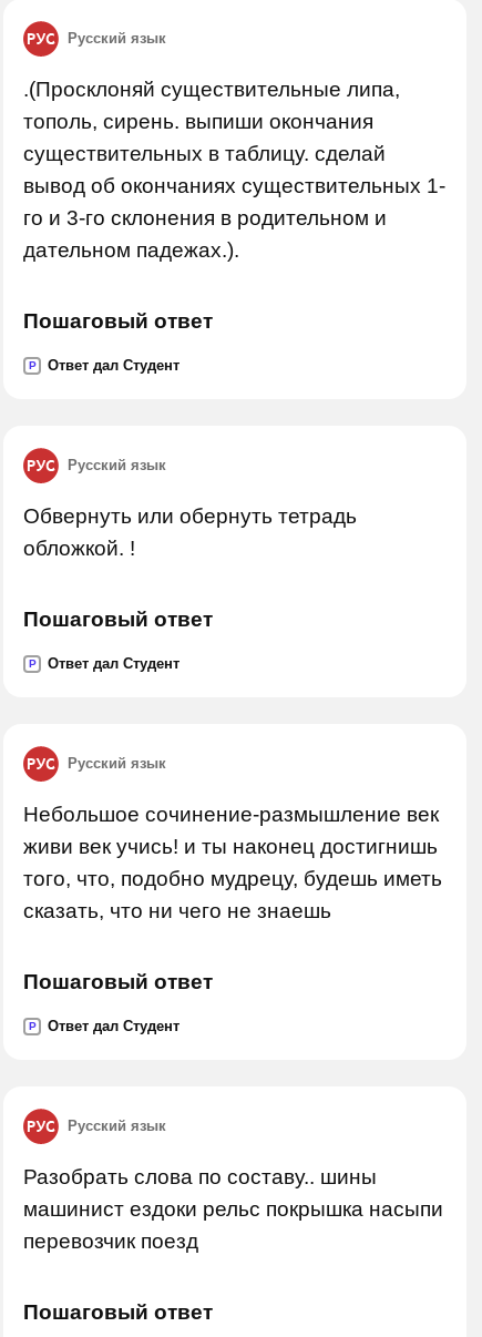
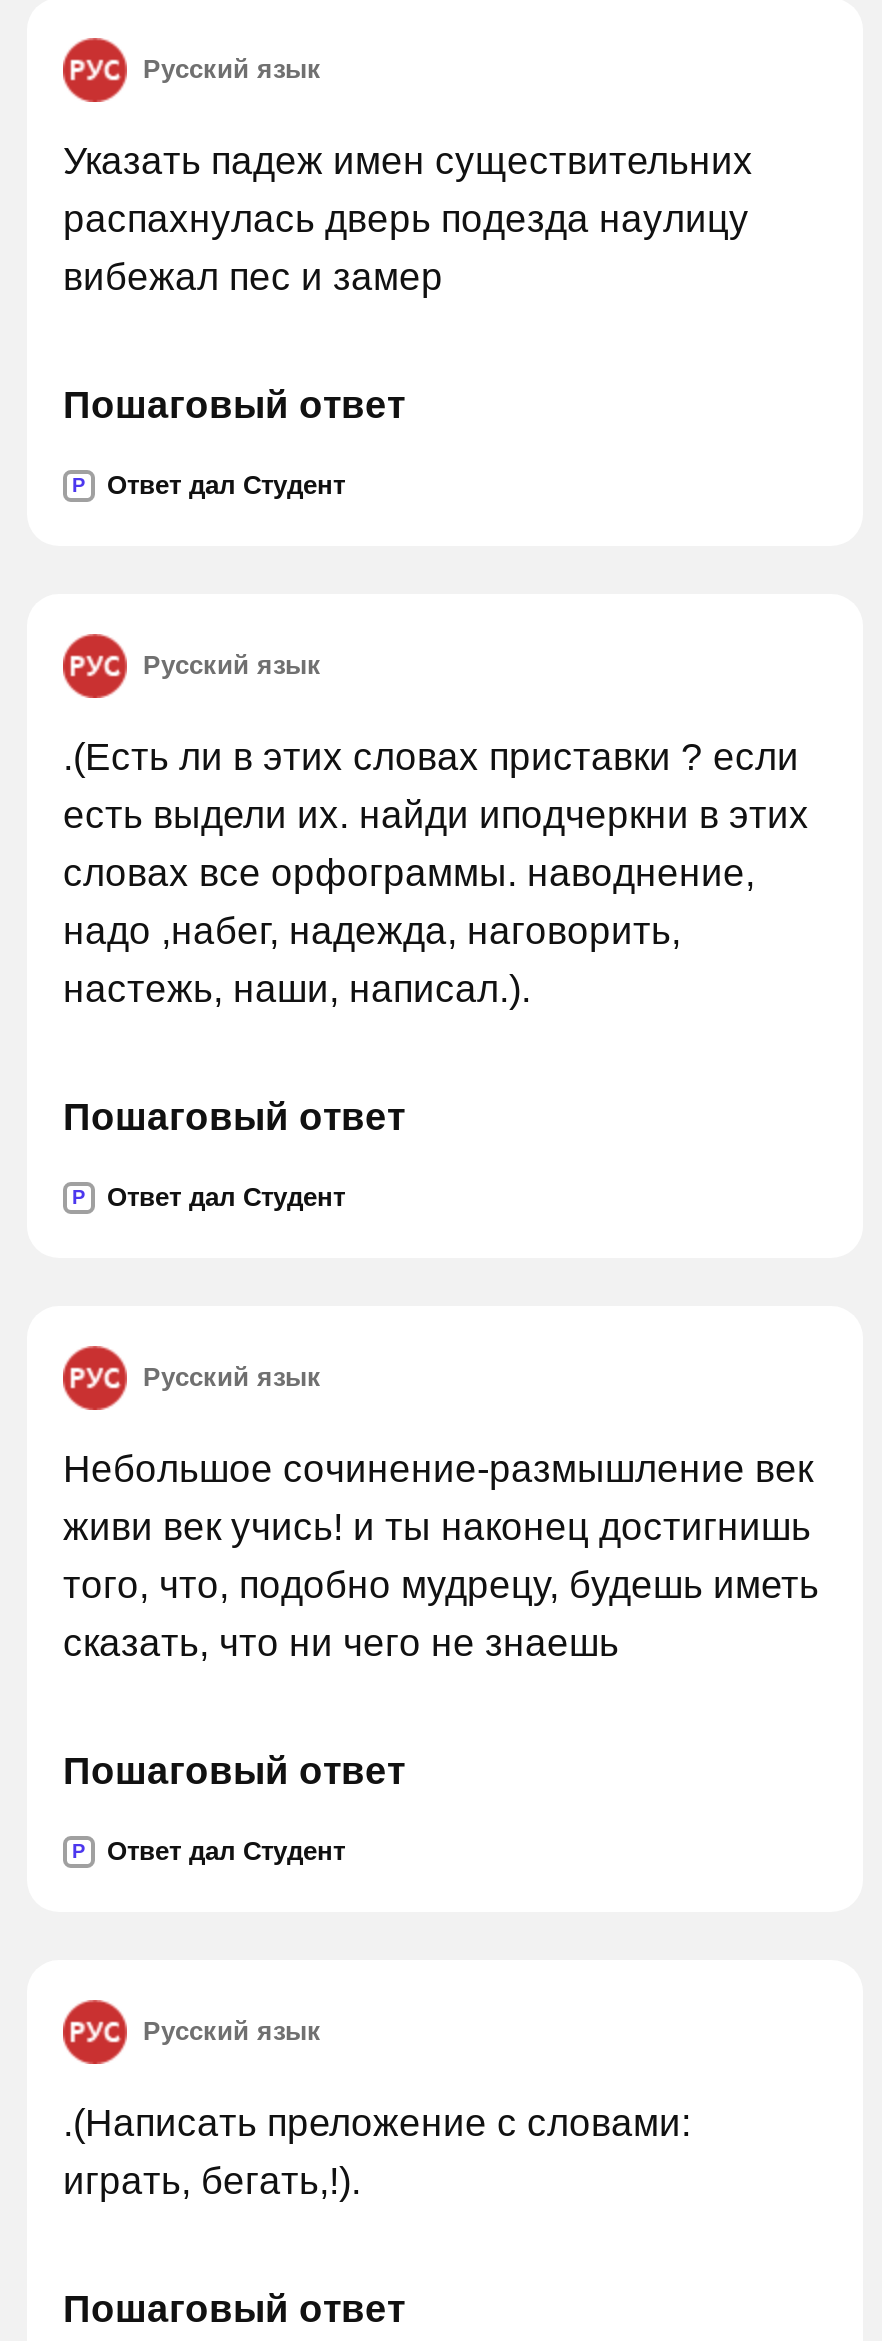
- .(Просклоняй существительные липа,
- тополь, сирень. выпиши окончания
- существительных в таблицу. сделай
- вывод об окончаниях существительных 1-
- го и 3-го склонения в родительном и
- дательном падежах.).
+ Указать падеж имен существительних
+ распахнулась дверь подезда наулицу
+ вибежал пес и замер

moved up: Пошаговый ответ | P | Ответ дал Студент | Русский язык

- Обвернуть или обернуть тетрадь
- обложкой. !
+ .(Есть ли в этих словах приставки ? если
+ есть выдели их. найди иподчеркни в этих
+ словах все орфограммы. наводнение,
+ надо ,набег, надежда, наговорить,
+ настежь, наши, написал.).

- Разобрать слова по составу.. шины
- машинист ездоки рельс покрышка насыпи
- перевозчик поезд
+ .(Написать преложение с словами:
+ играть, бегать,!).
